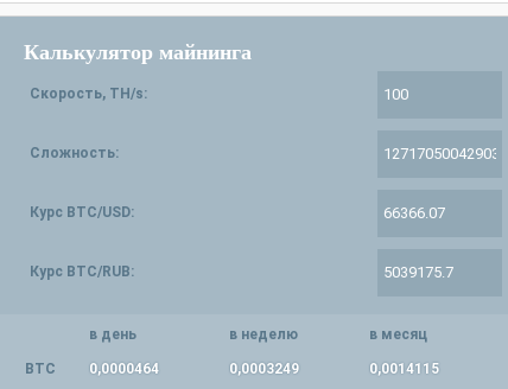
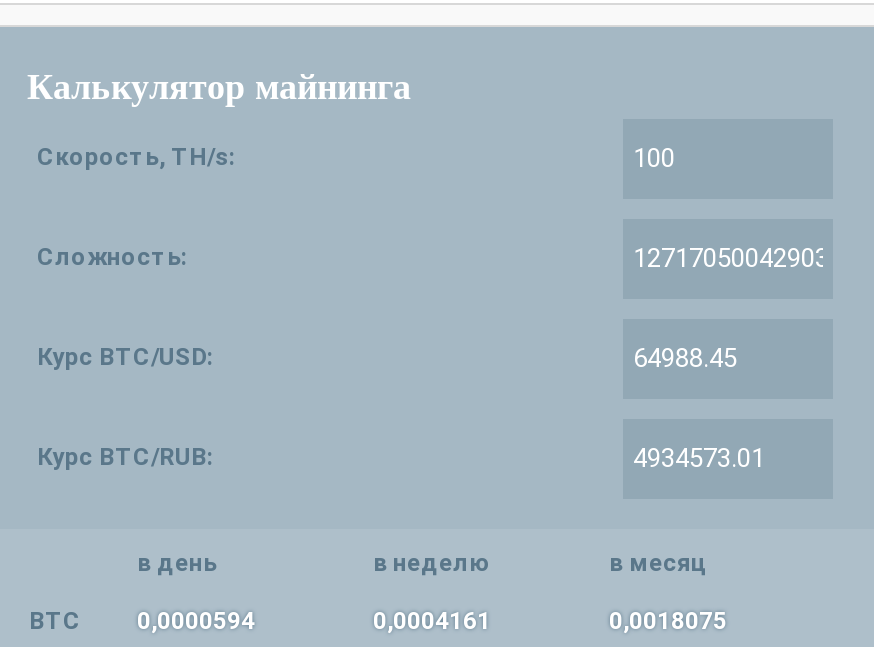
- BTC 0,0000464
+ BTC 0,0000594

- 0,0003249
+ 0,0004161

- 0,0014115
+ 0,0018075
